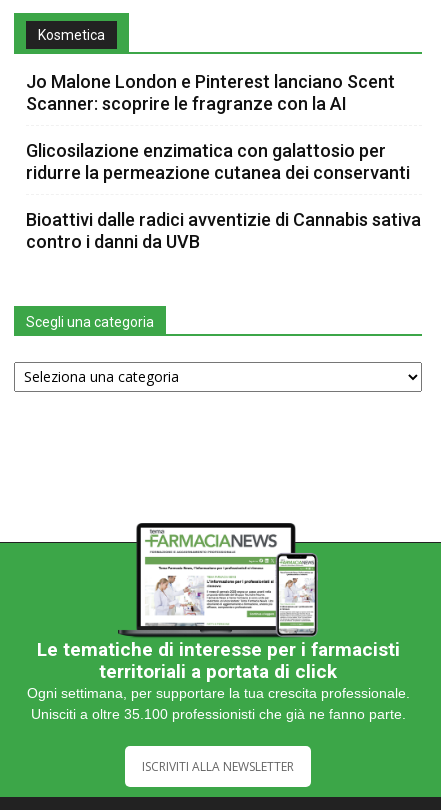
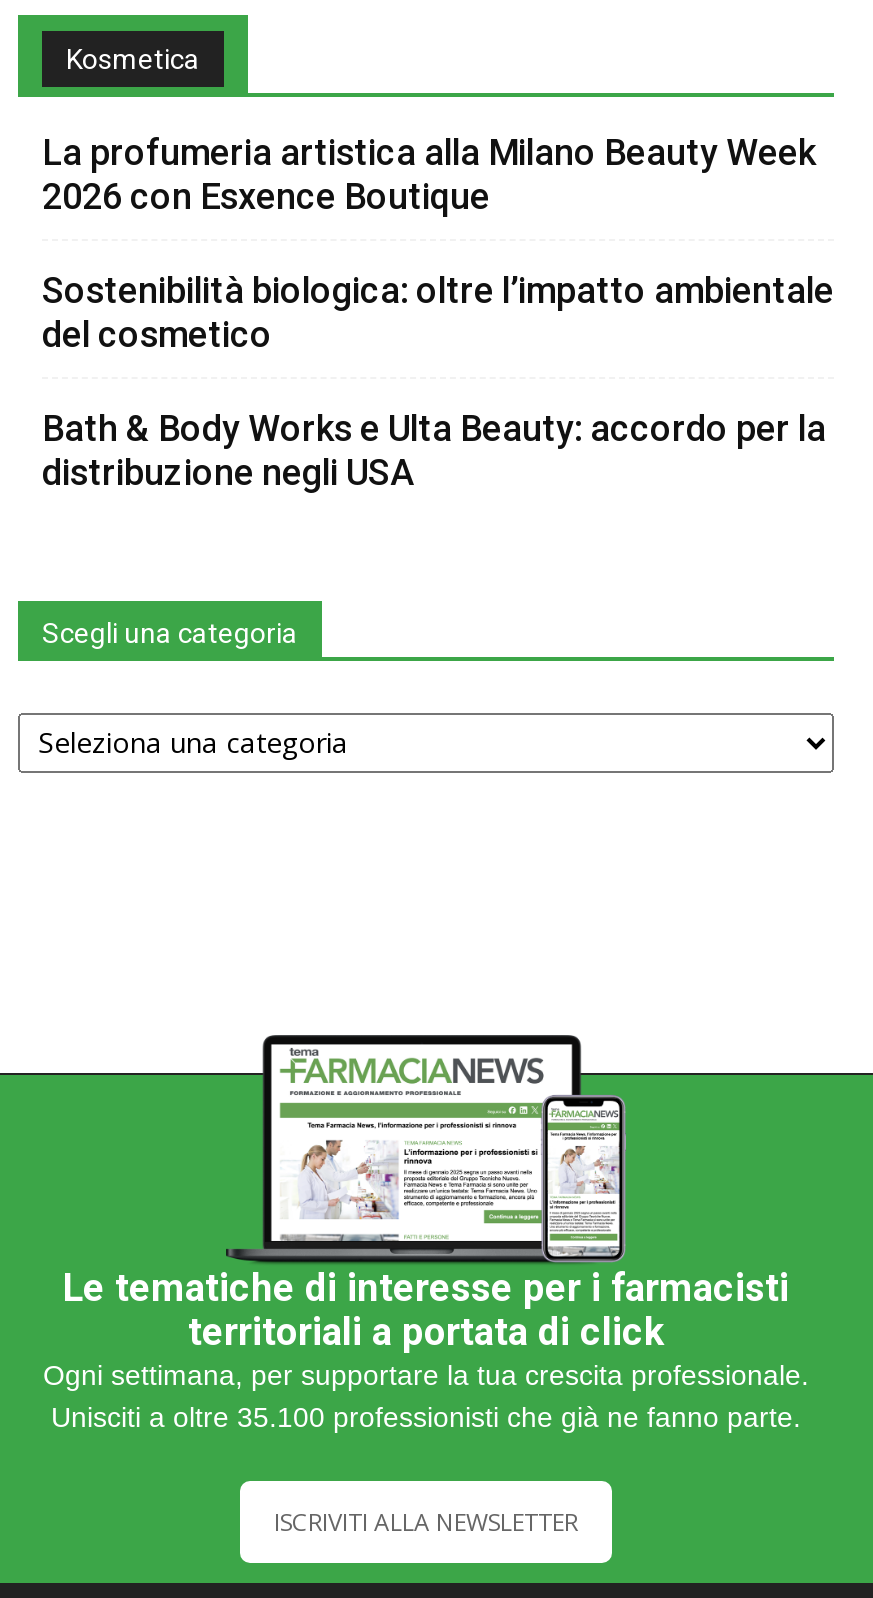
- Jo Malone London e Pinterest lanciano Scent
- Scanner: scoprire le fragranze con la AI
+ La profumeria artistica alla Milano Beauty Week
+ 2026 con Esxence Boutique

- Glicosilazione enzimatica con galattosio per
- ridurre la permeazione cutanea dei conservanti
+ Sostenibilità biologica: oltre l’impatto ambientale
+ del cosmetico

- Bioattivi dalle radici avventizie di Cannabis sativa
- contro i danni da UVB
+ Bath & Body Works e Ulta Beauty: accordo per la
+ distribuzione negli USA
